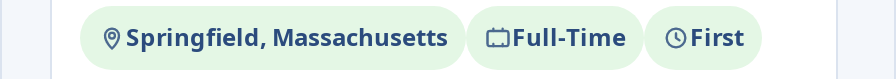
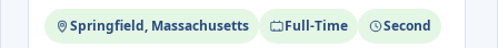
- First
+ Second
